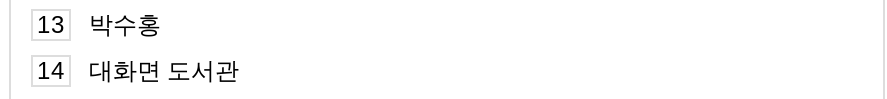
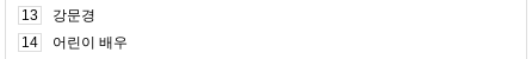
- 박수홍
+ 강문경

- 대화면 도서관
+ 어린이 배우
